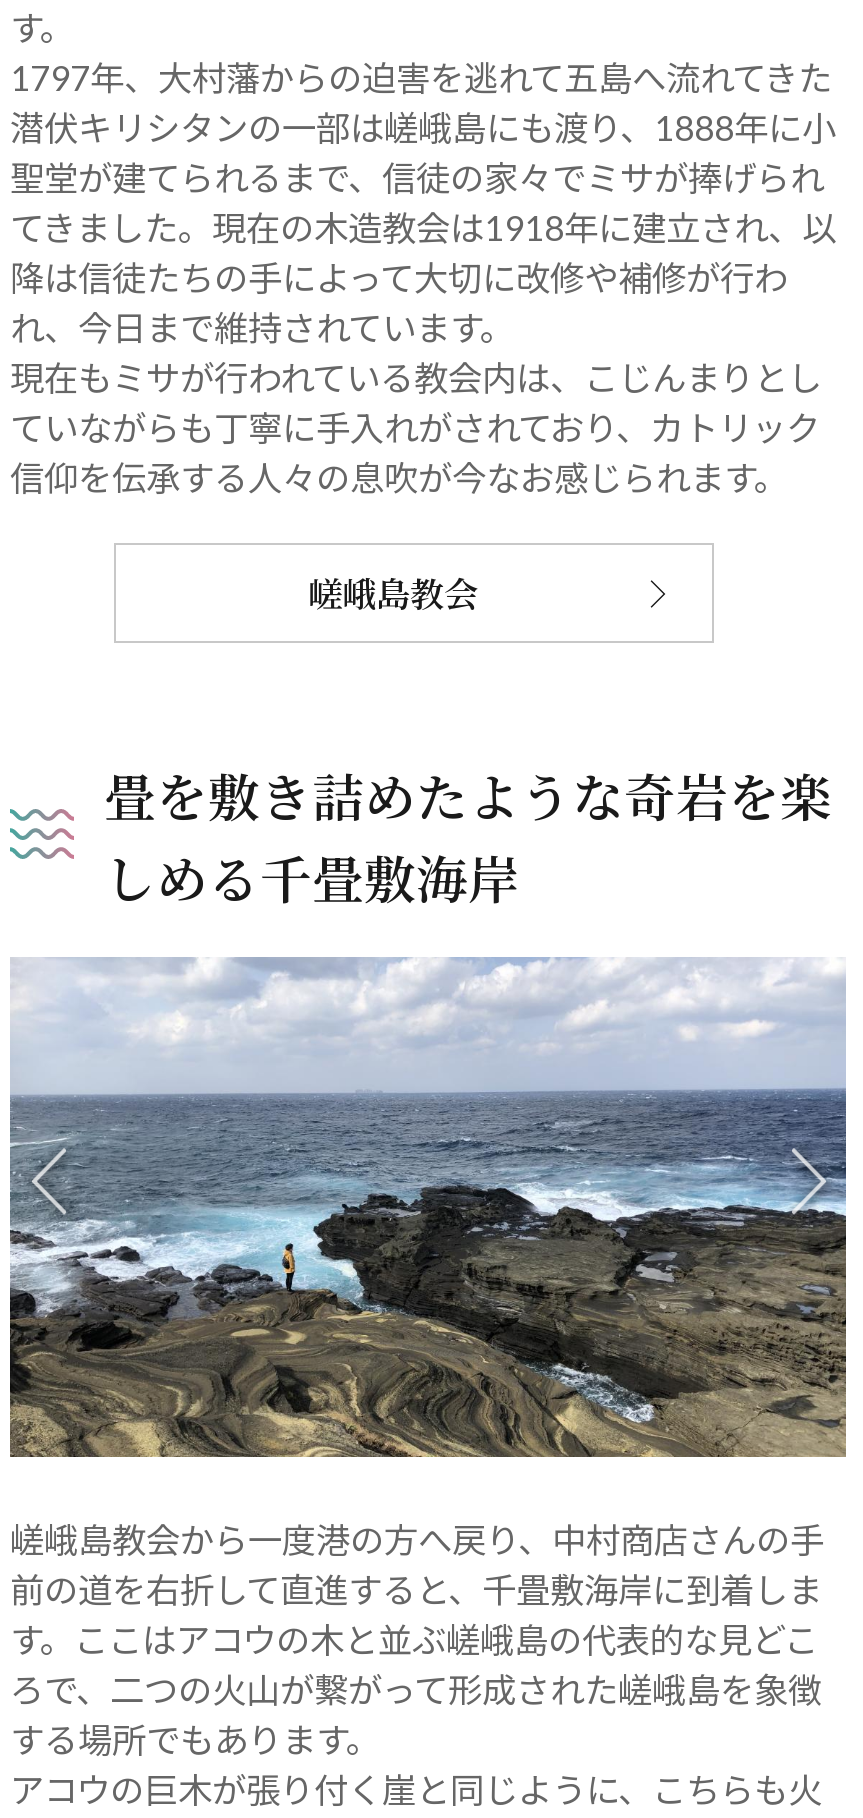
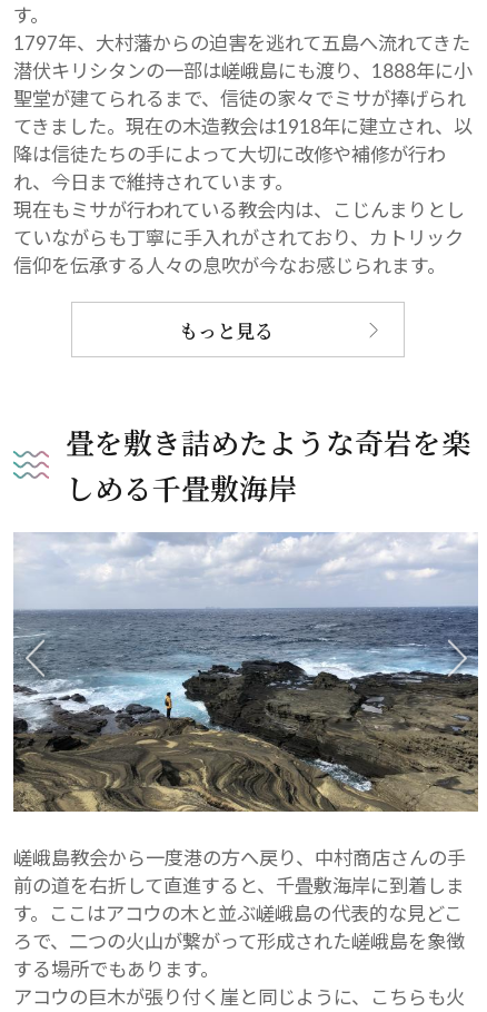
- 嵯峨島教会
+ もっと見る
